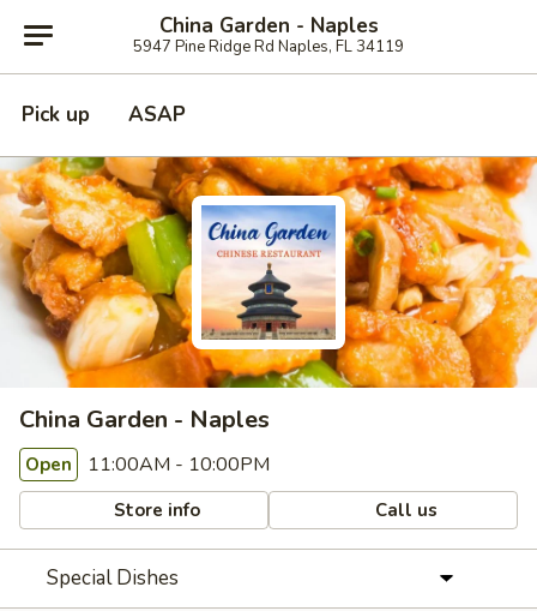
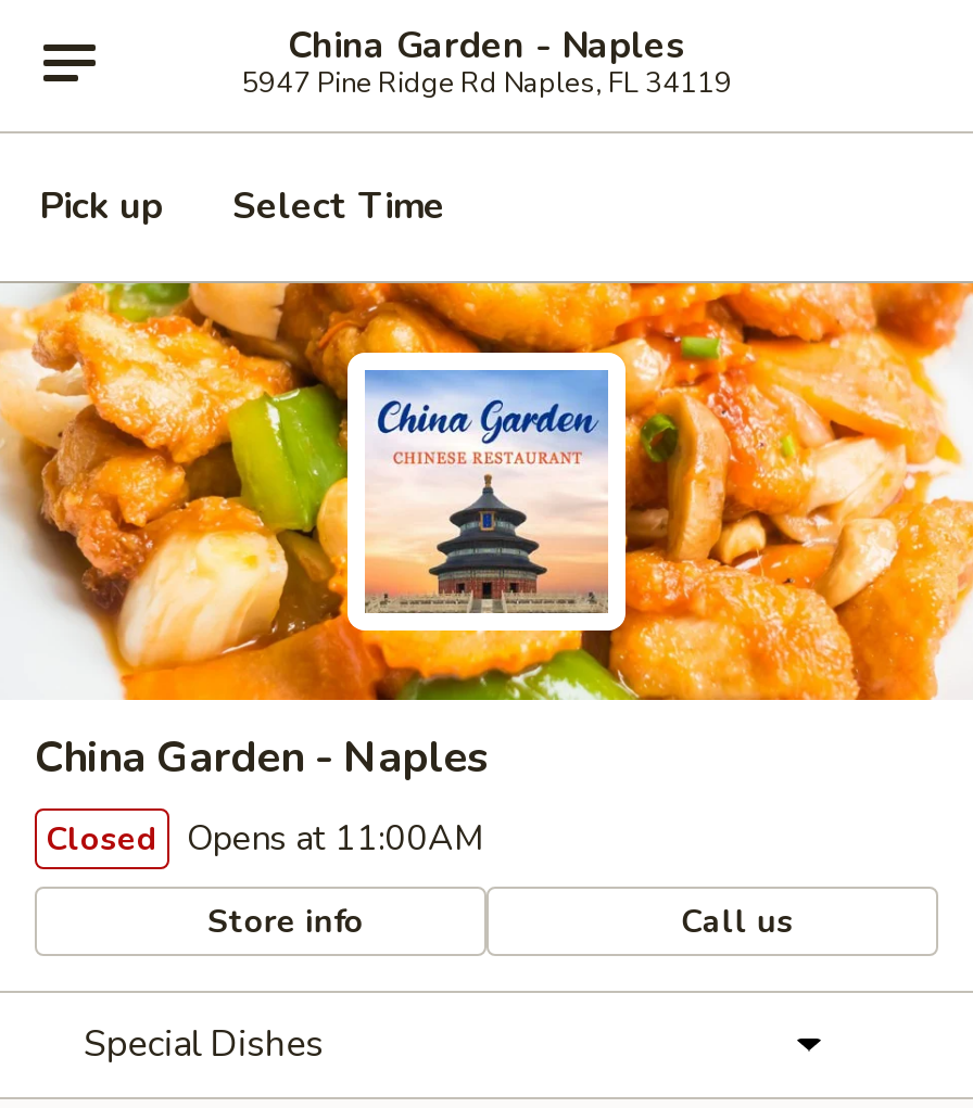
- ASAP
+ Select Time

- Open 11:00AM - 10:00PM
+ Closed Opens at 11:00AM
